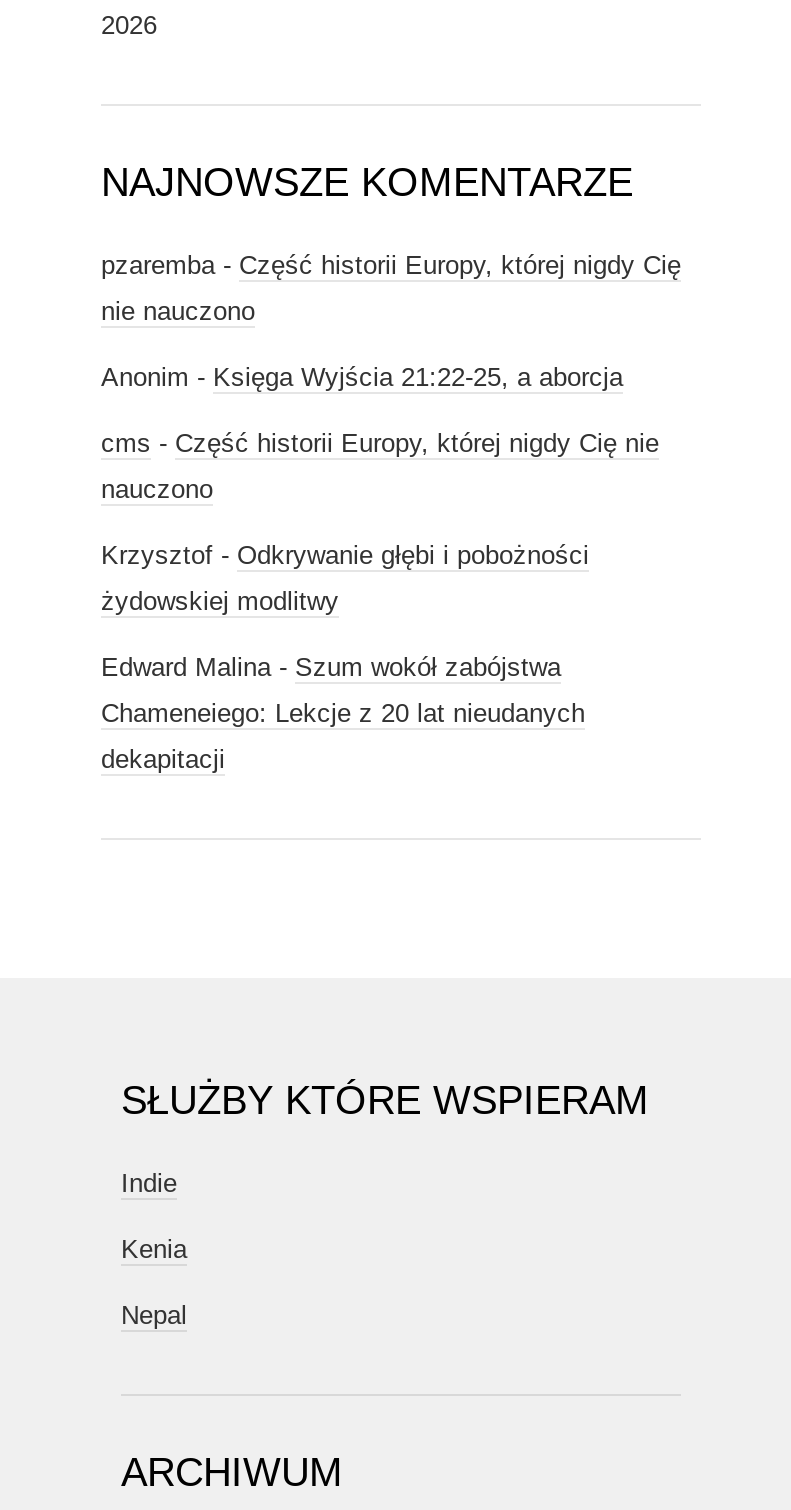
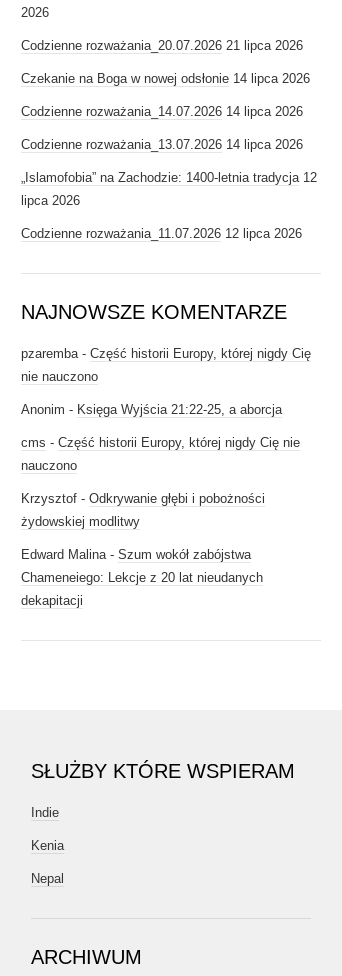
+ Codzienne rozważania_20.07.2026 21 lipca 2026
+ Czekanie na Boga w nowej odsłonie 14 lipca 2026
+ Codzienne rozważania_14.07.2026 14 lipca 2026
+ Codzienne rozważania_13.07.2026 14 lipca 2026
+ „Islamofobia” na Zachodzie: 1400-letnia tradycja 12
+ lipca 2026
+ Codzienne rozważania_11.07.2026 12 lipca 2026
